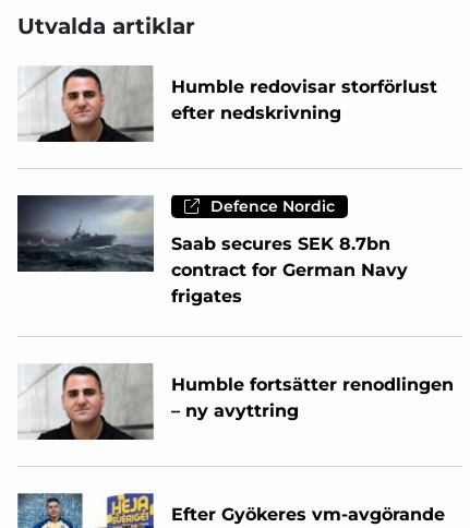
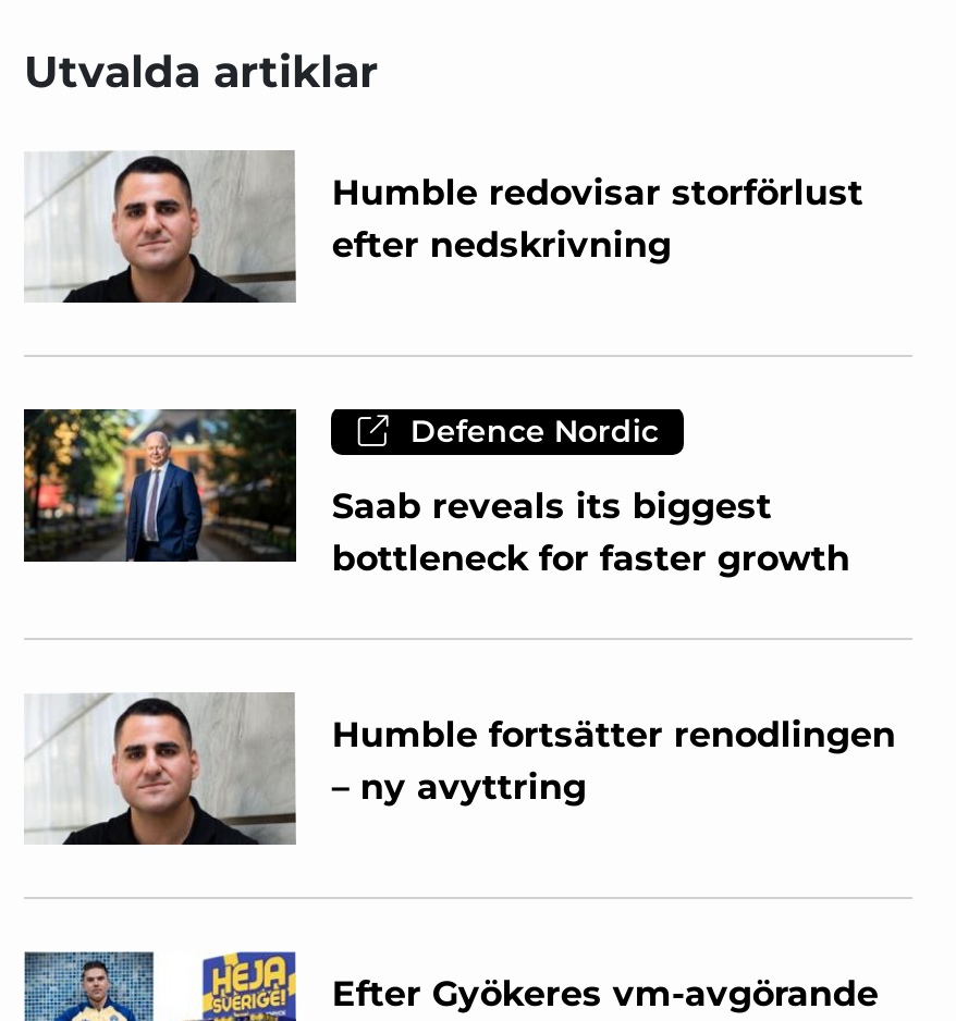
- [image]
- Saab secures SEK 8.7bn
- contract for German Navy
- frigates
+ [image]
+ Saab reveals its biggest
+ bottleneck for faster growth
